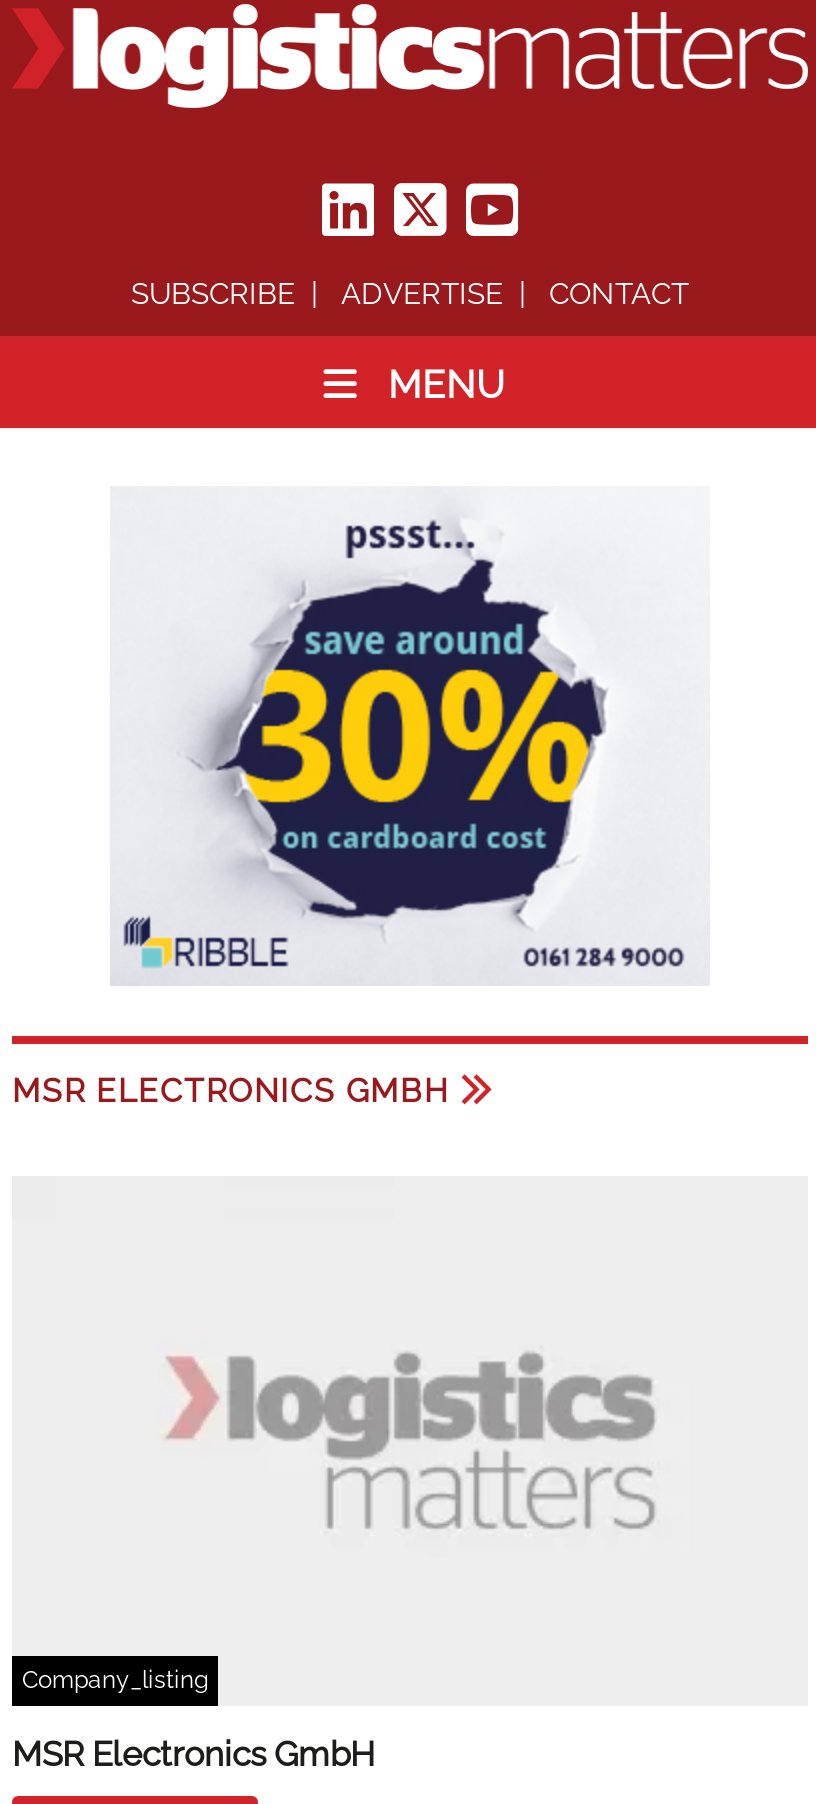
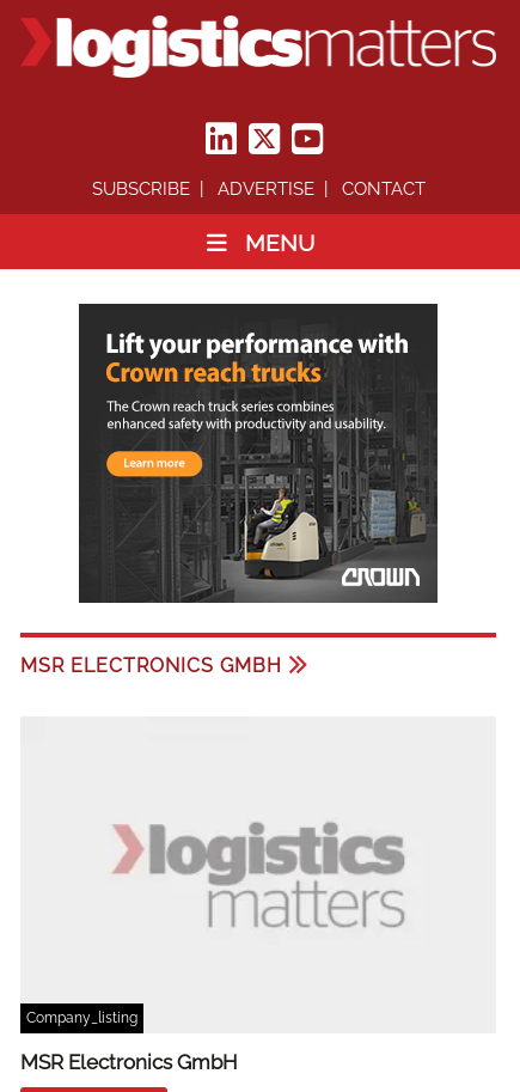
- [image]
+ [image]
